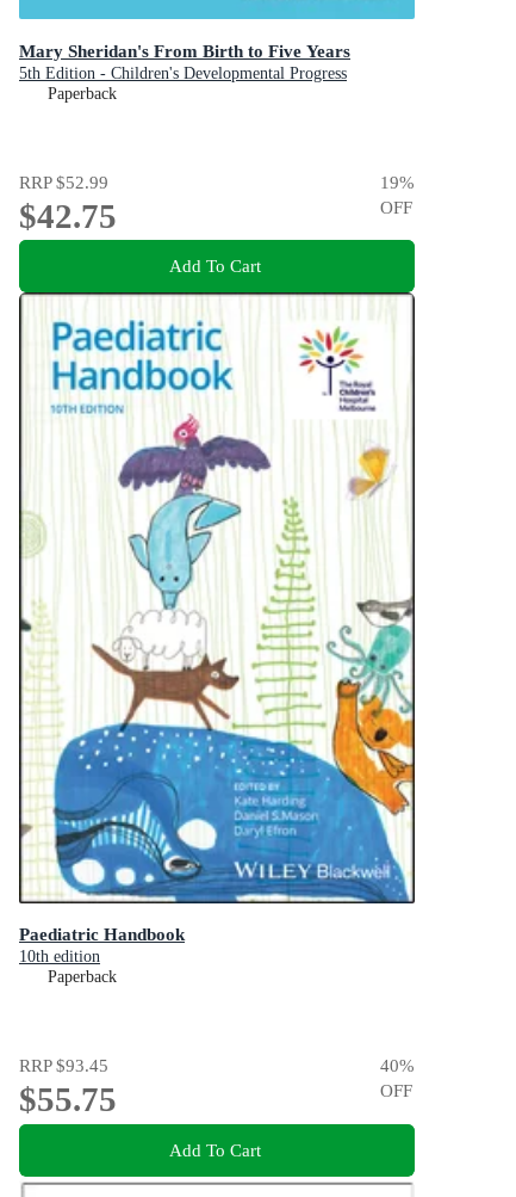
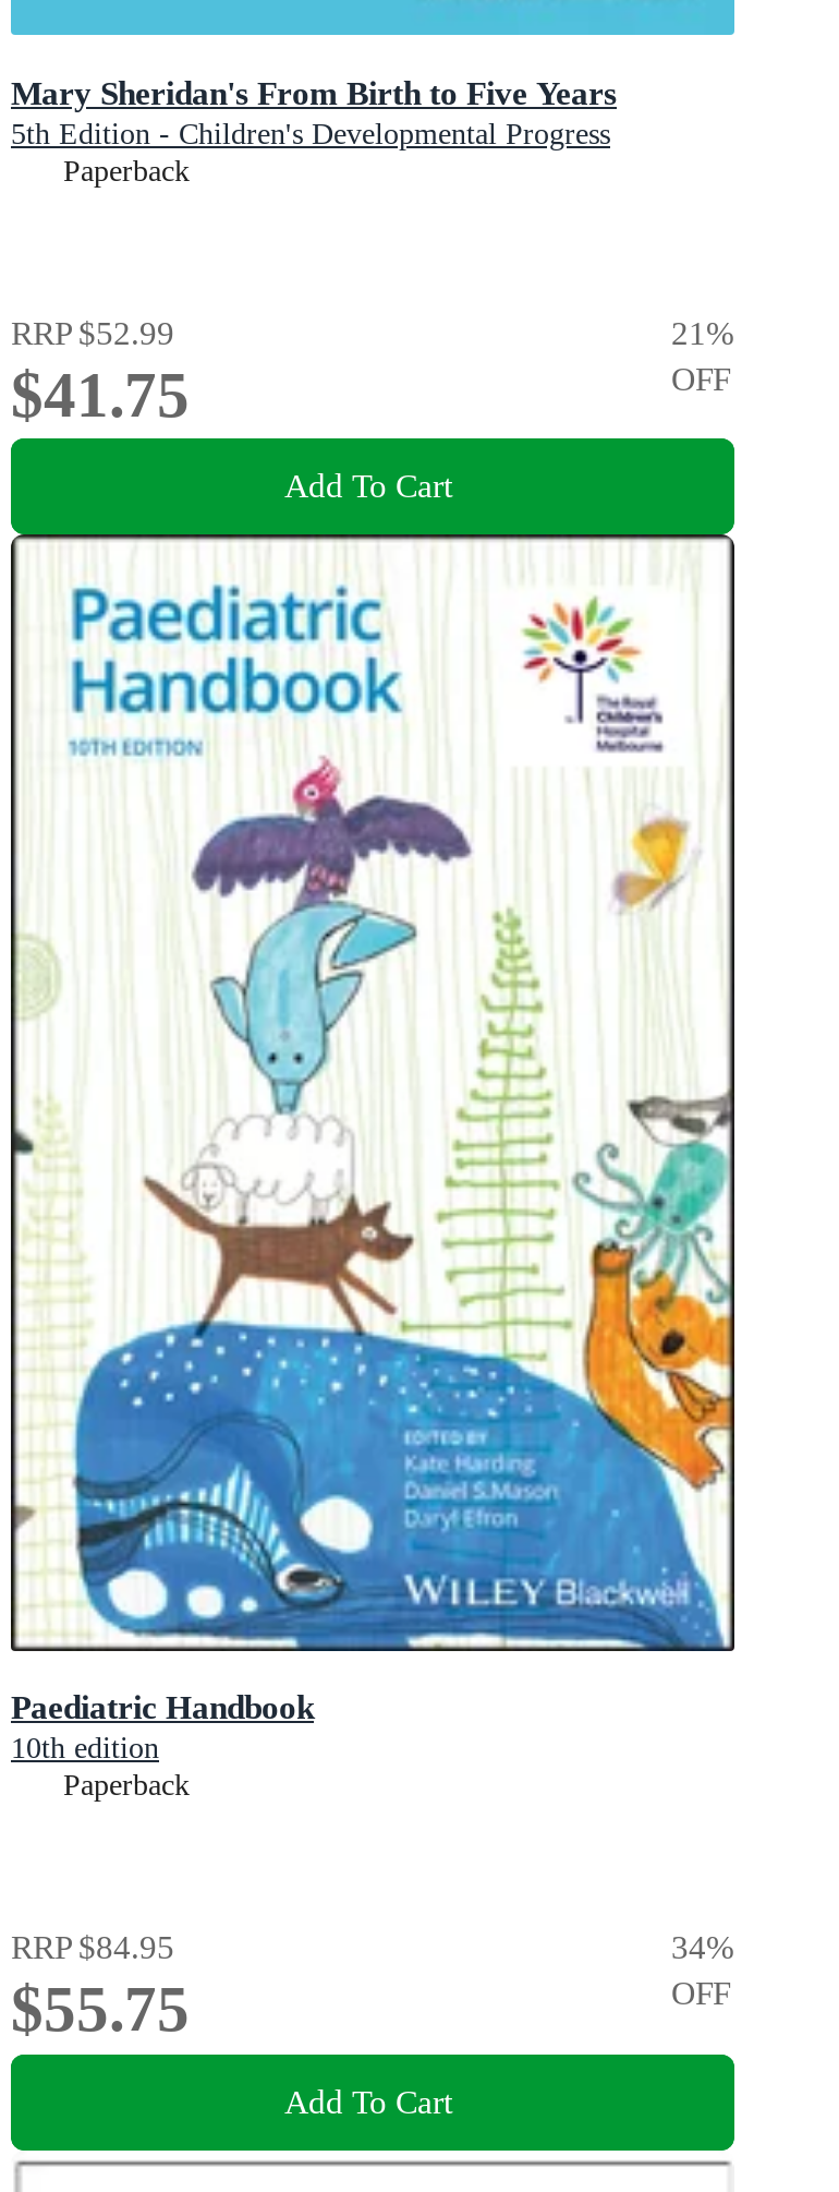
- 19%
+ 21%

- $42.75
+ $41.75

- RRP $93.45
+ RRP $84.95

- 40%
+ 34%
